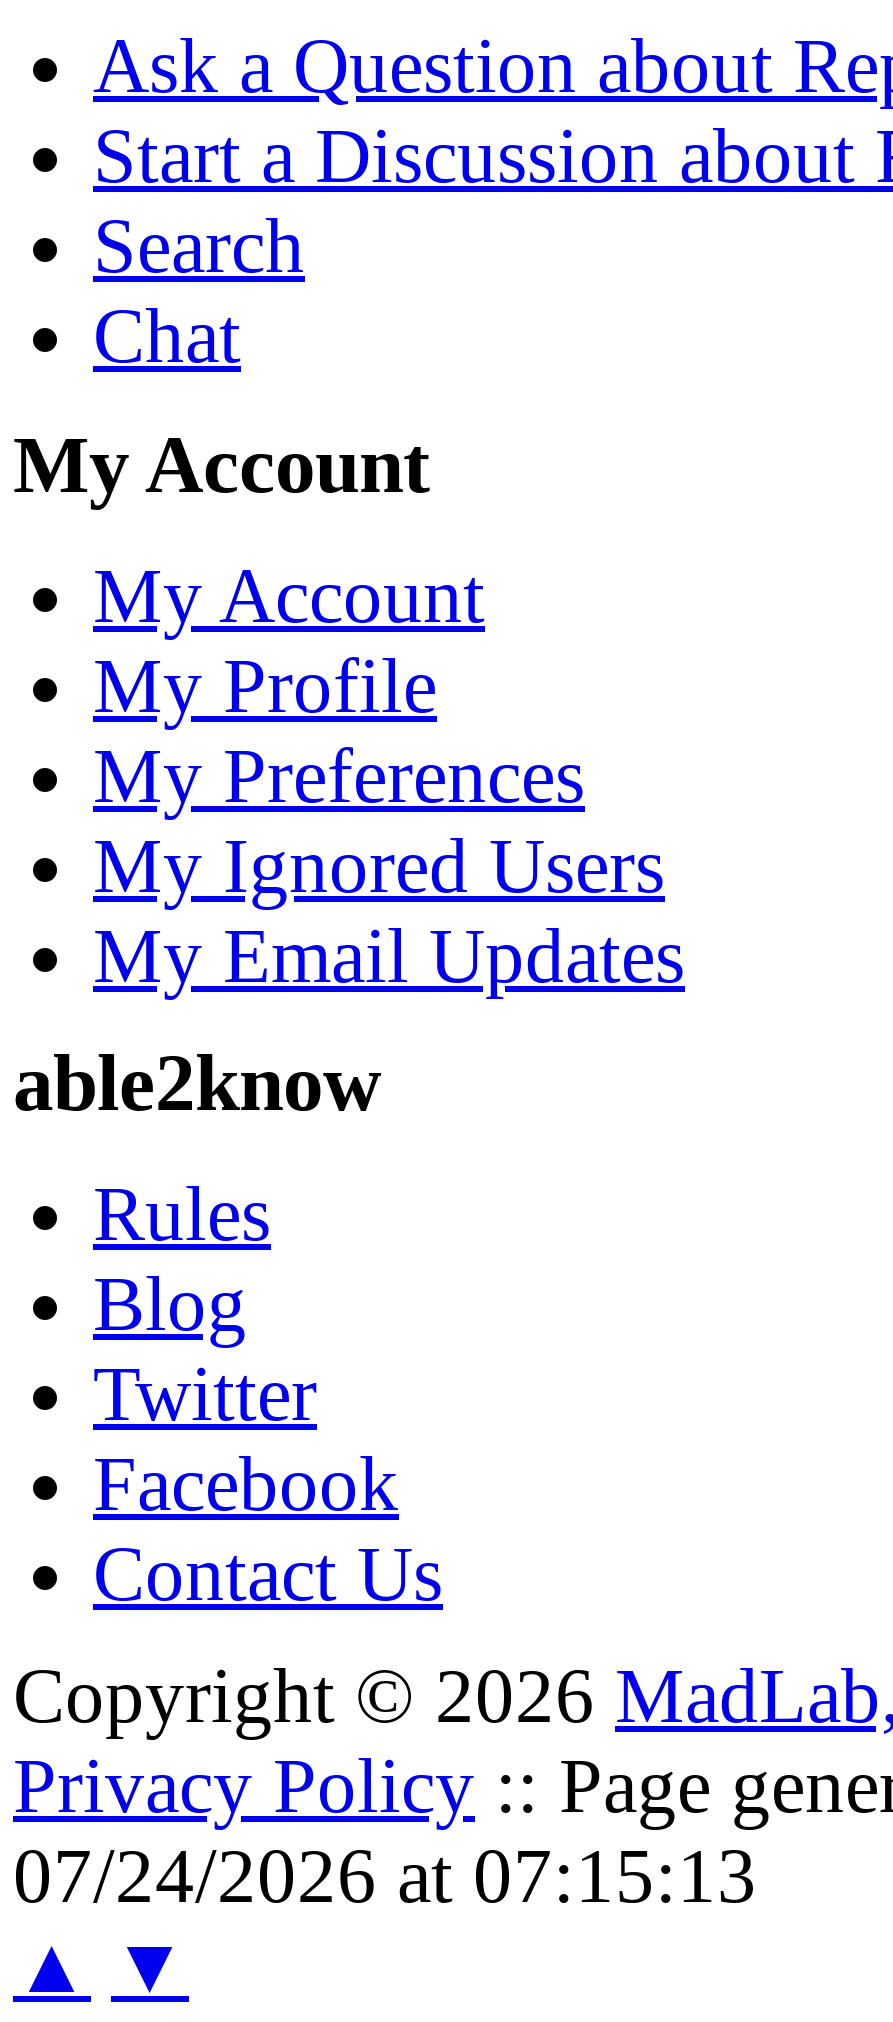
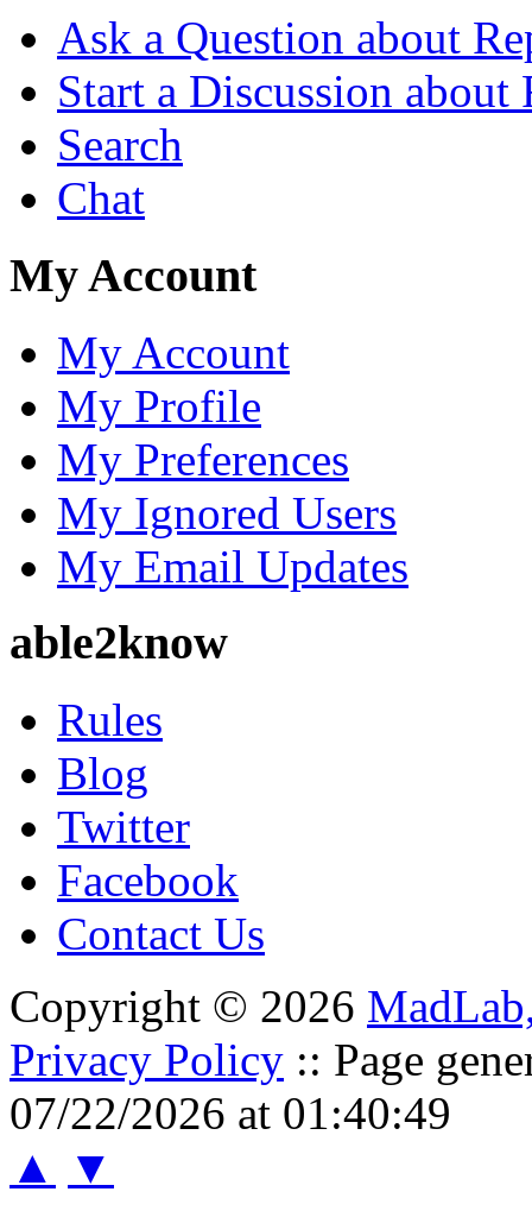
- 07/24/2026 at 07:15:13
+ 07/22/2026 at 01:40:49
